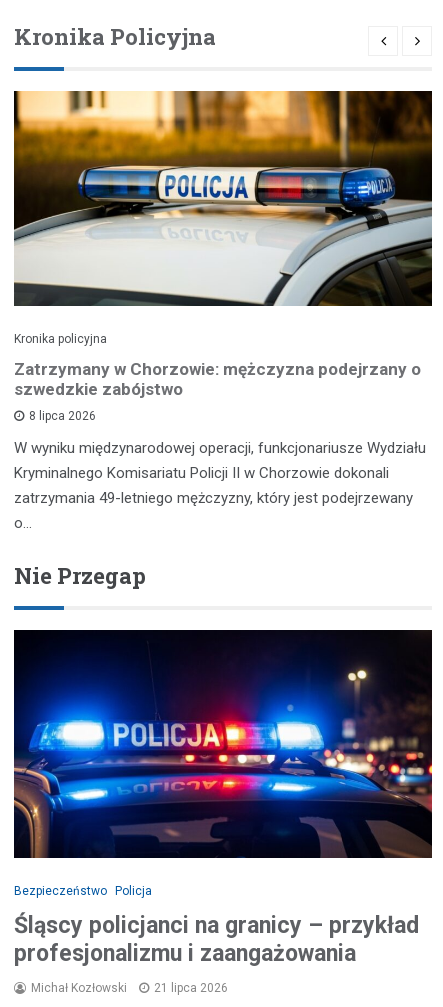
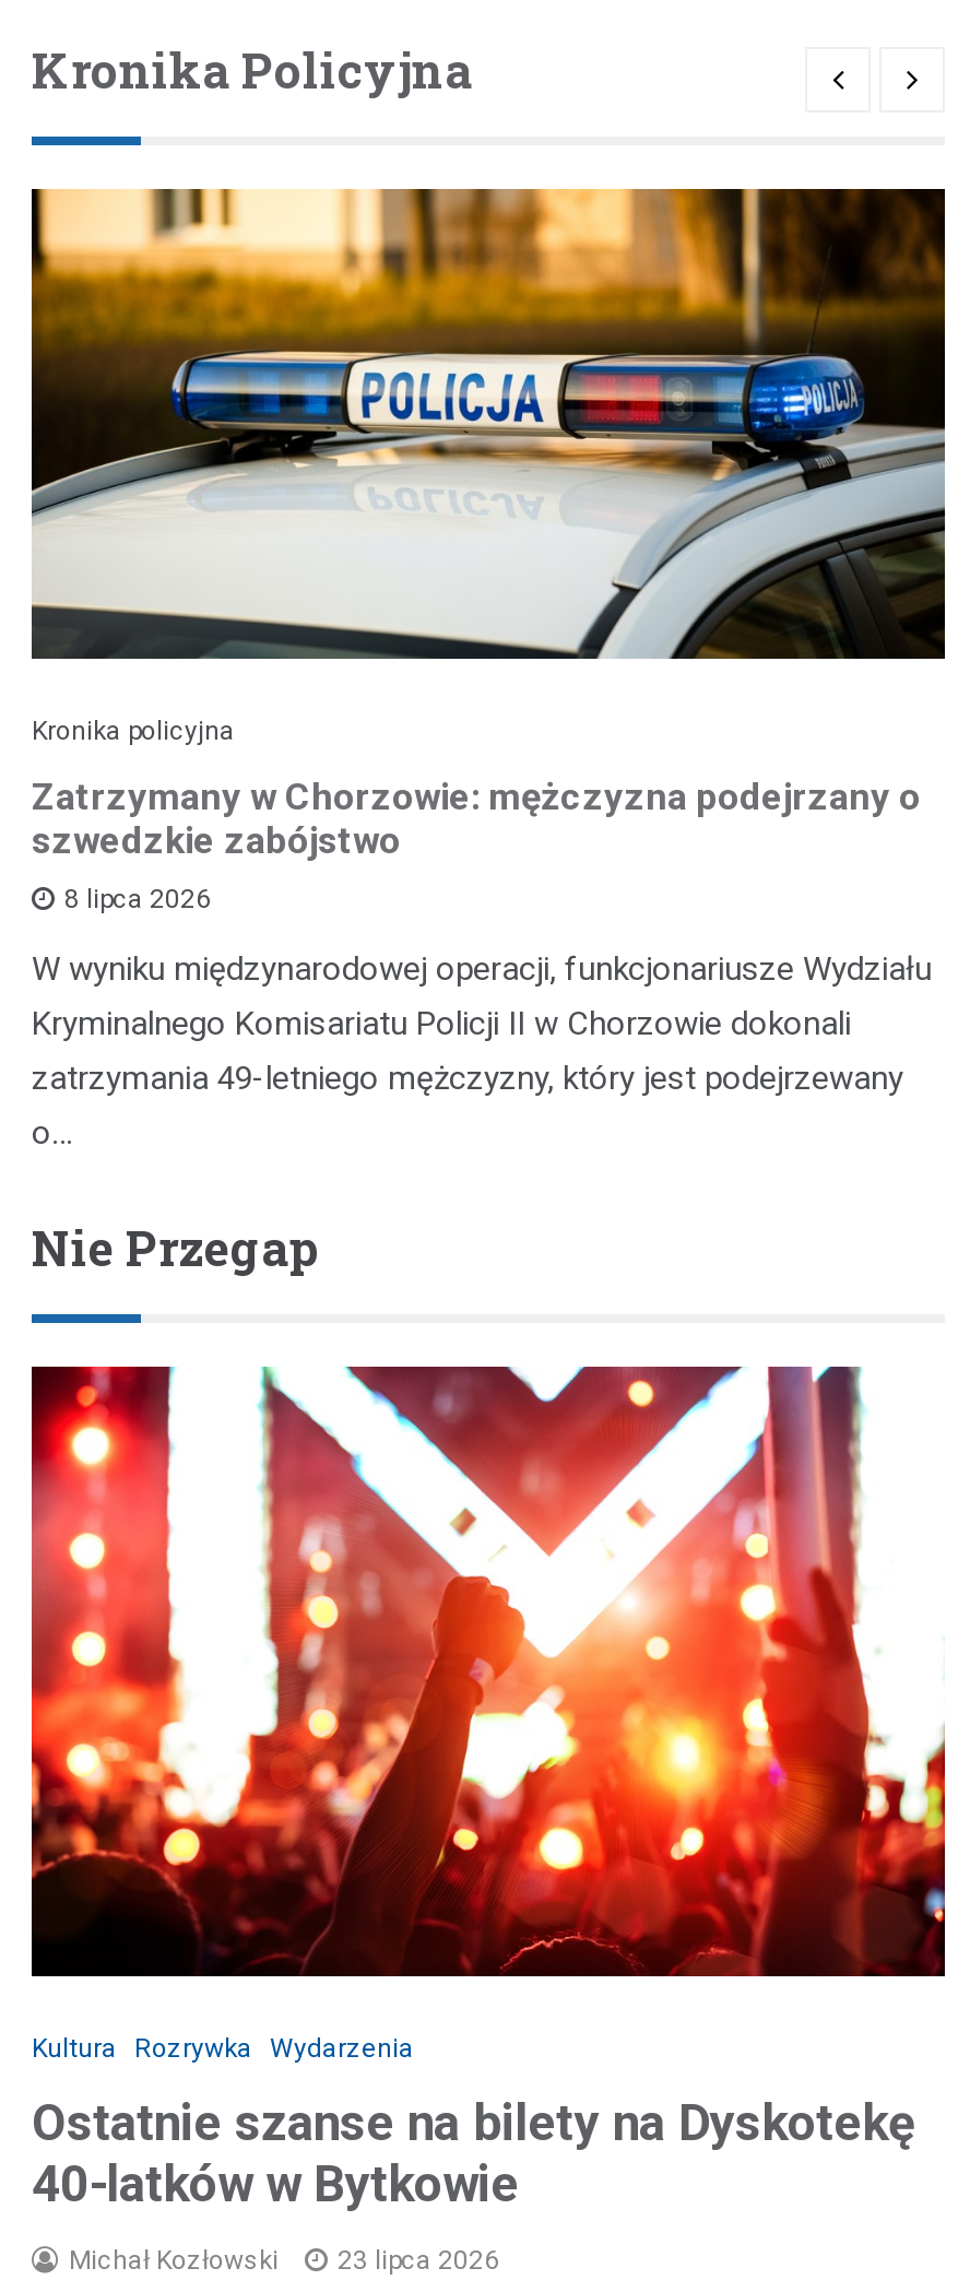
- [image]
- Bezpieczeństwo Policja
+ [image]
+ Kultura Rozrywka Wydarzenia

- Śląscy policjanci na granicy – przykład
- profesjonalizmu i zaangażowania
+ Ostatnie szanse na bilety na Dyskotekę
+ 40-latków w Bytkowie

- Michał Kozłowski 21 lipca 2026
+ Michał Kozłowski 23 lipca 2026
